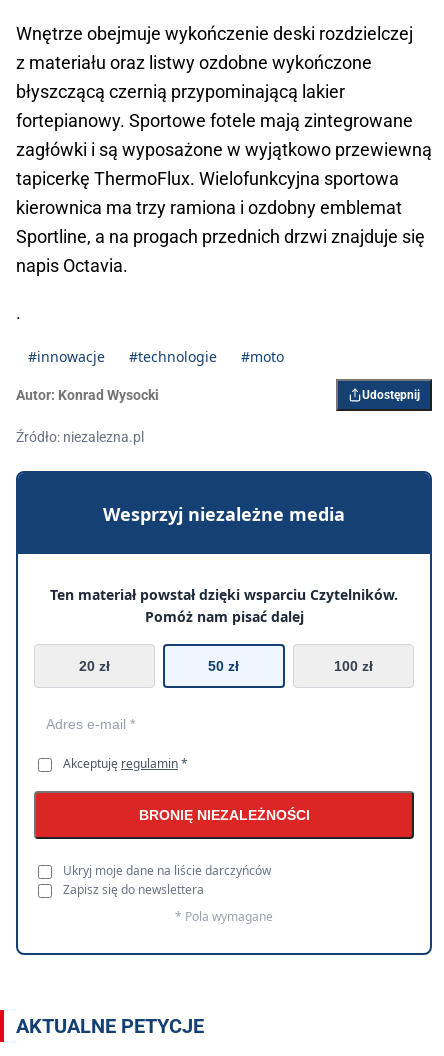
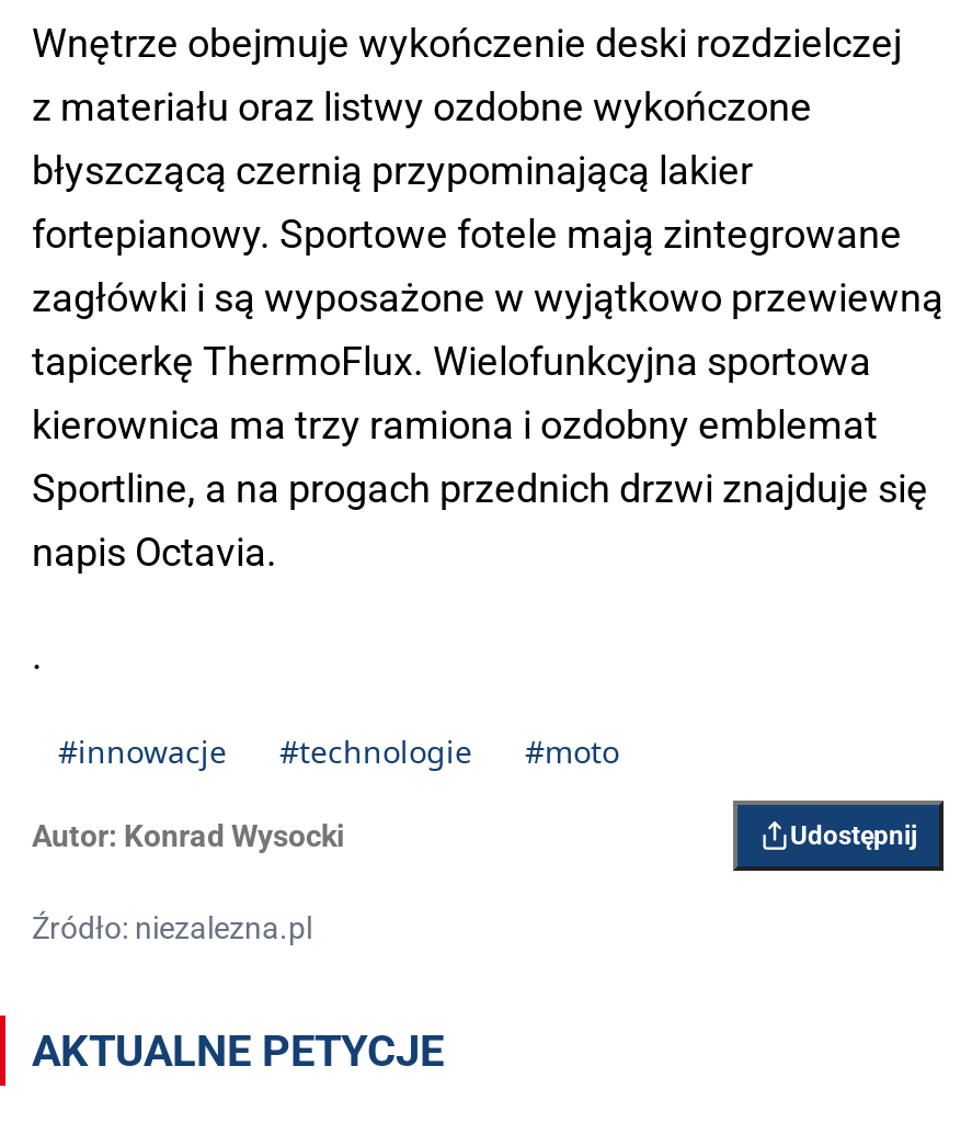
- [image]
- Wesprzyj niezależne media
- Ten materiał powstał dzięki wsparciu Czytelników.
- Pomóż nam pisać dalej
- 20 zł
- 50 zł
- 100 zł

- Akceptuję regulamin *
- BRONIĘ NIEZALEŻNOŚCI
- Ukryj moje dane na liście darczyńców
- Zapisz się do newslettera
- * Pola wymagane
